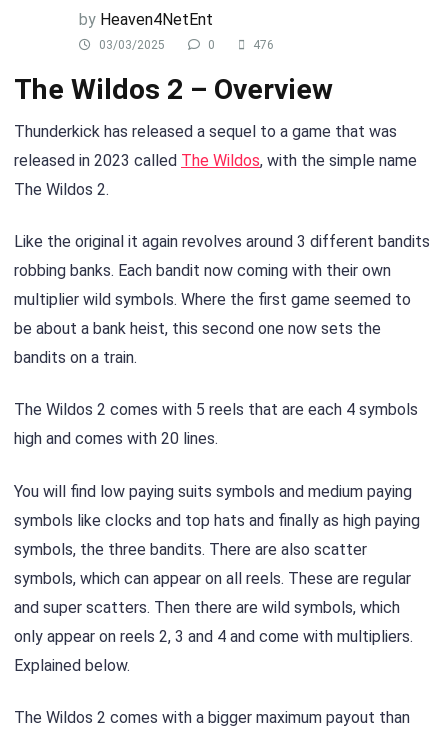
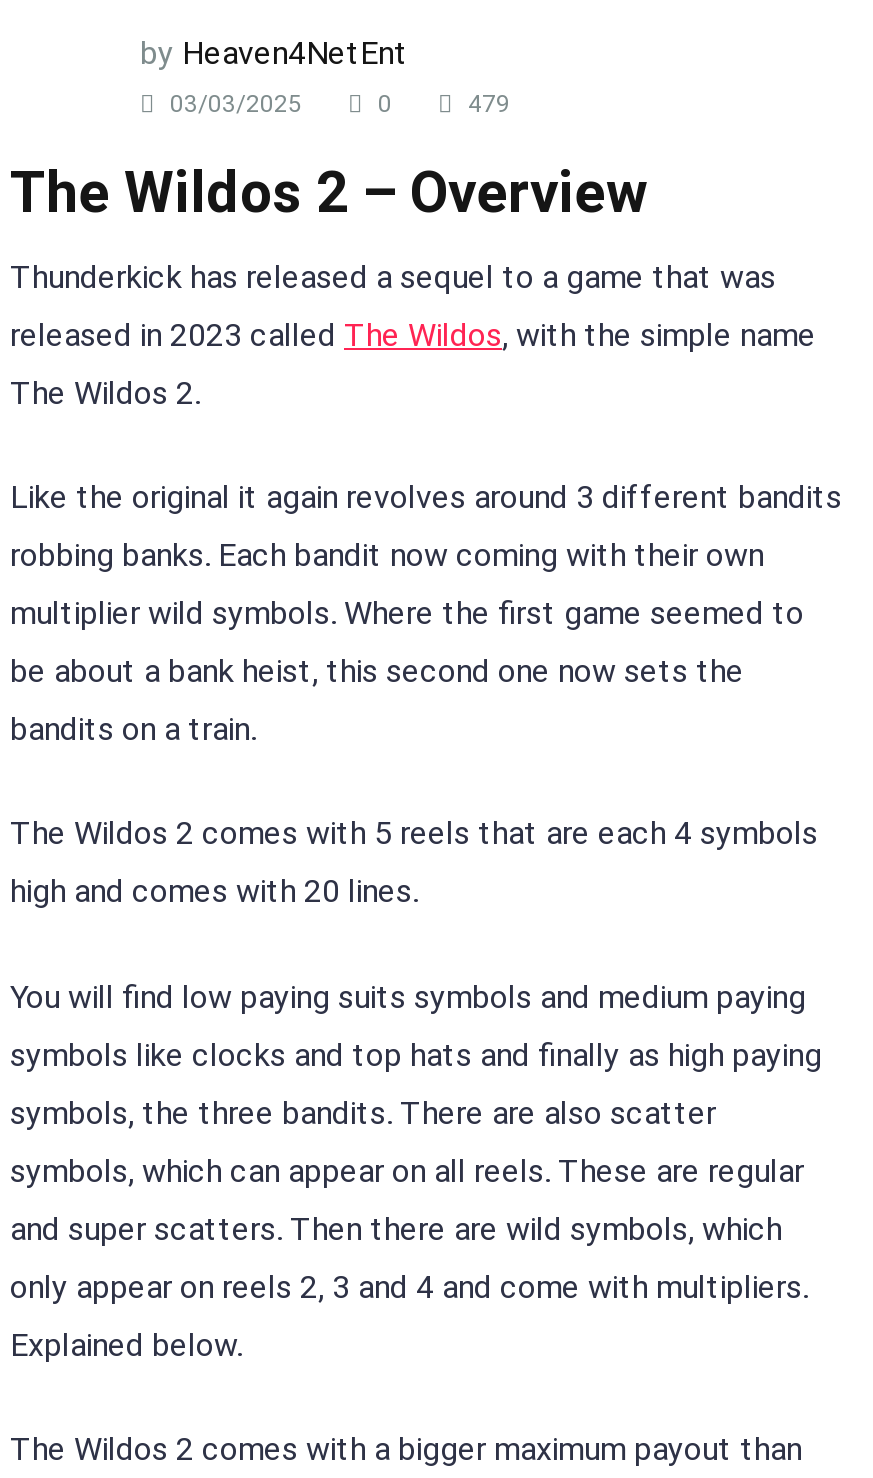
- 476
+ 479
